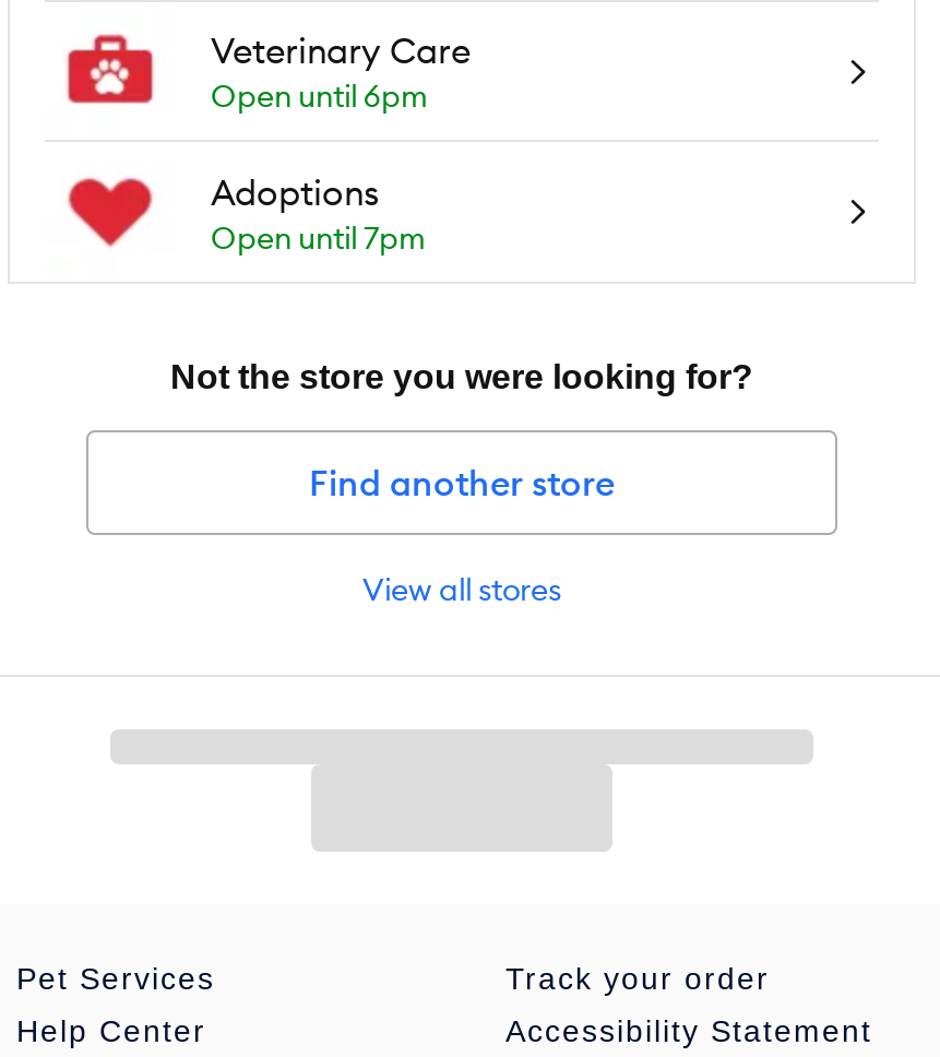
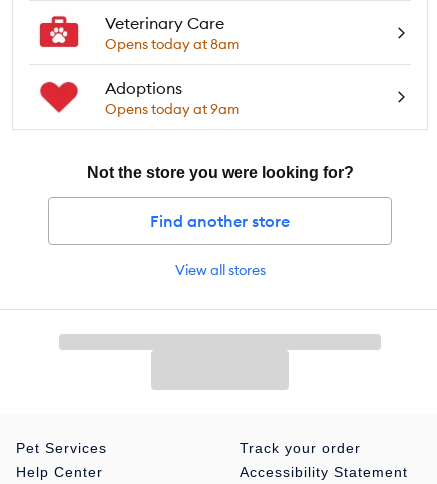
- Open until 6pm
+ Opens today at 8am

- Open until 7pm
+ Opens today at 9am
